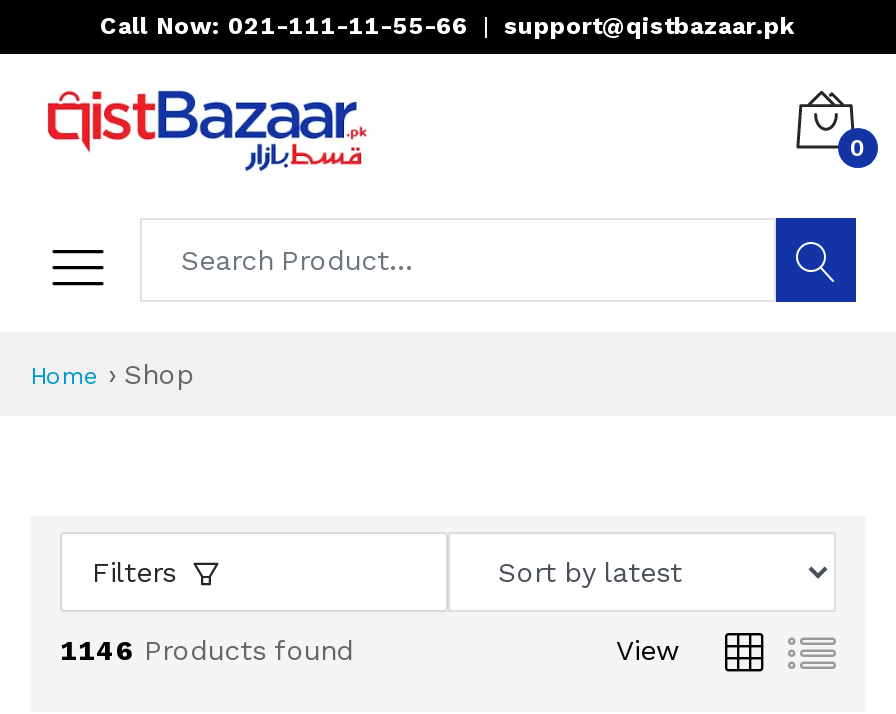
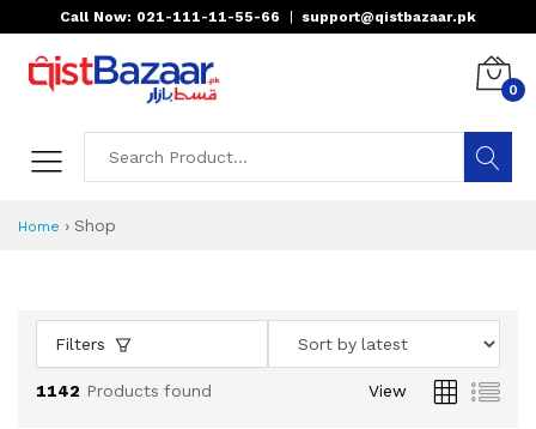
- 1146 Products found
+ 1142 Products found
